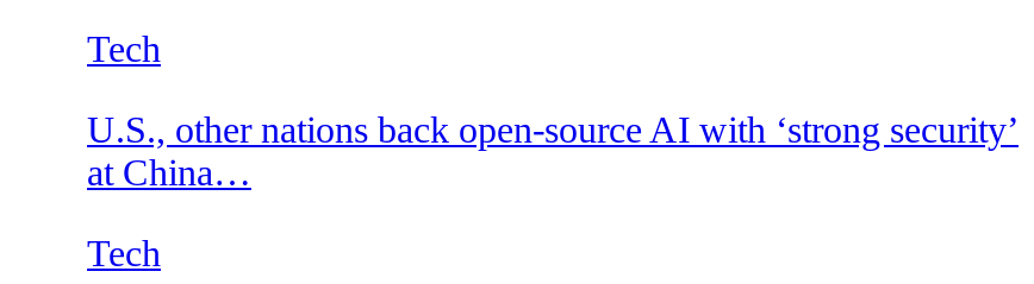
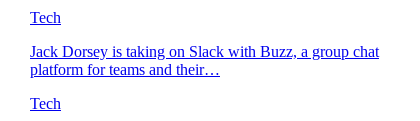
- U.S., other nations back open-source AI with ‘strong security’
- at China…
+ Jack Dorsey is taking on Slack with Buzz, a group chat
+ platform for teams and their…
